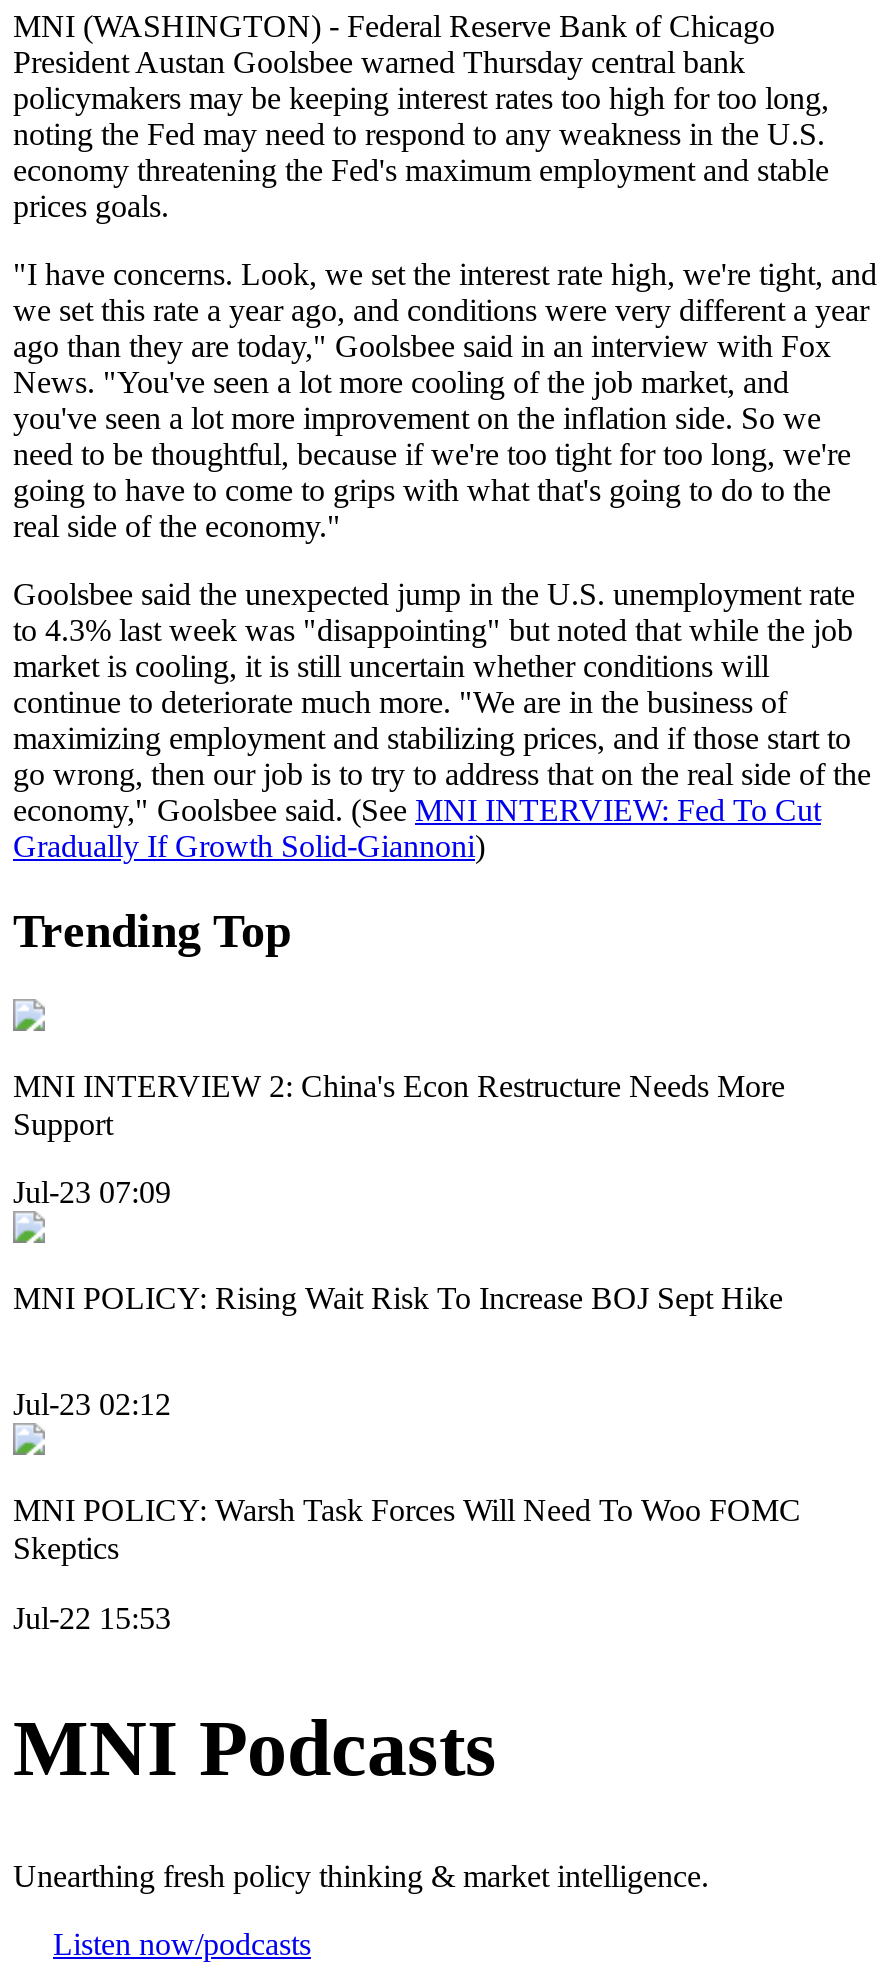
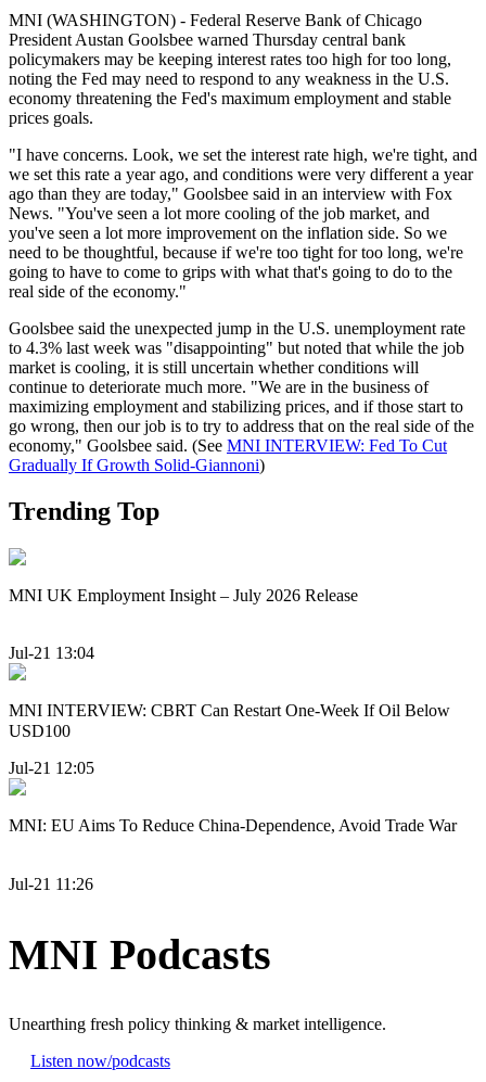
- MNI INTERVIEW 2: China's Econ Restructure Needs More
- Support
+ MNI UK Employment Insight – July 2026 Release

- Jul-23 07:09
+ Jul-21 13:04

- MNI POLICY: Rising Wait Risk To Increase BOJ Sept Hike
+ MNI INTERVIEW: CBRT Can Restart One-Week If Oil Below
+ USD100

- Jul-23 02:12
+ Jul-21 12:05

- MNI POLICY: Warsh Task Forces Will Need To Woo FOMC
- Skeptics
+ MNI: EU Aims To Reduce China-Dependence, Avoid Trade War

- Jul-22 15:53
+ Jul-21 11:26
